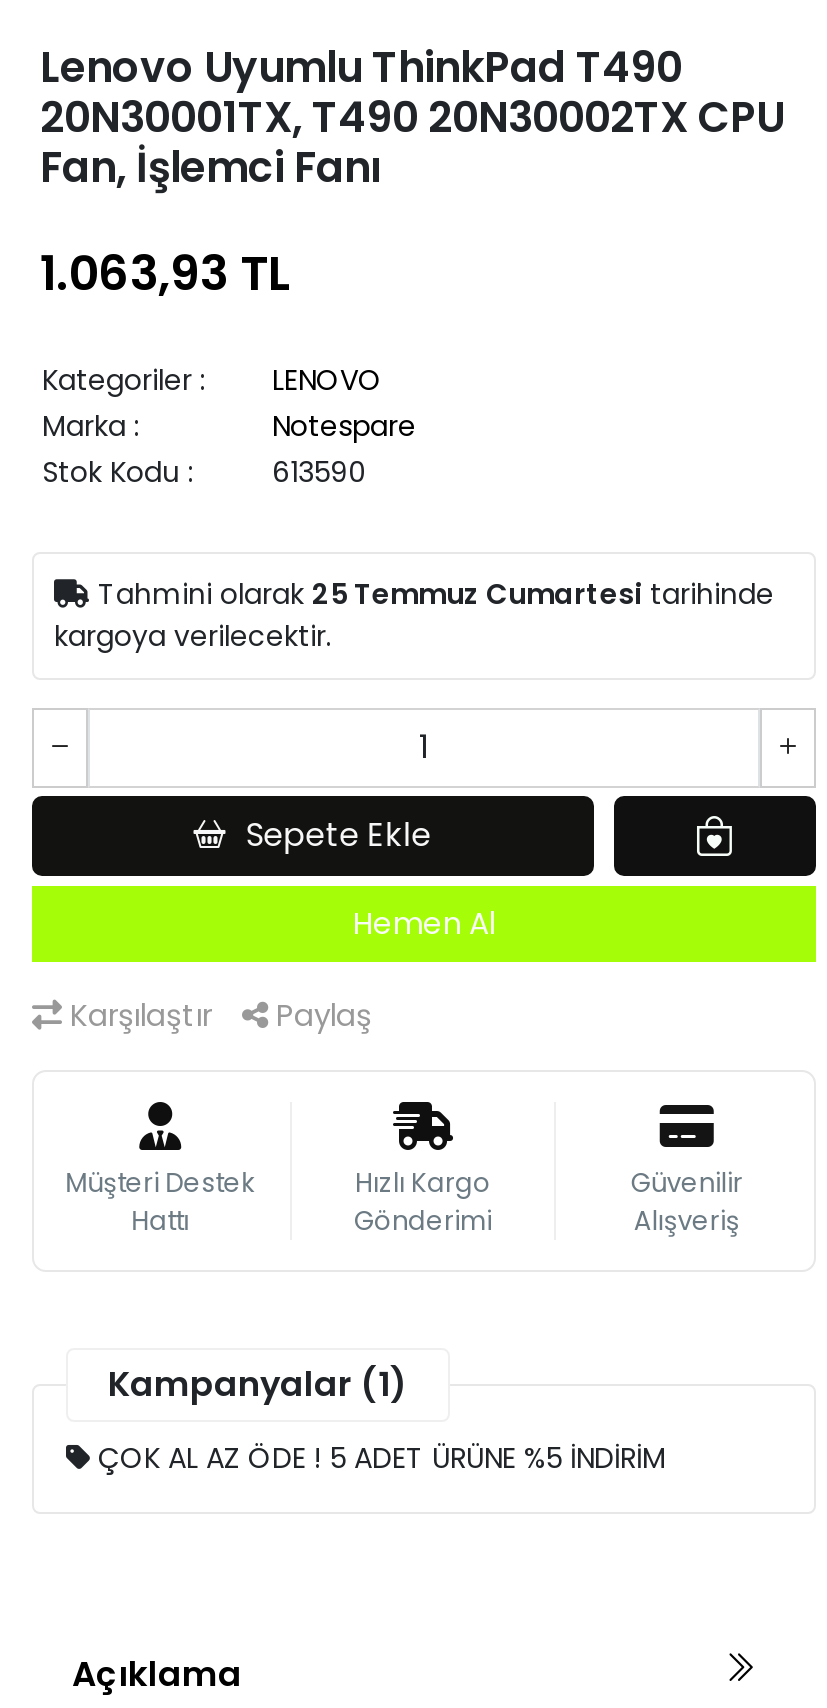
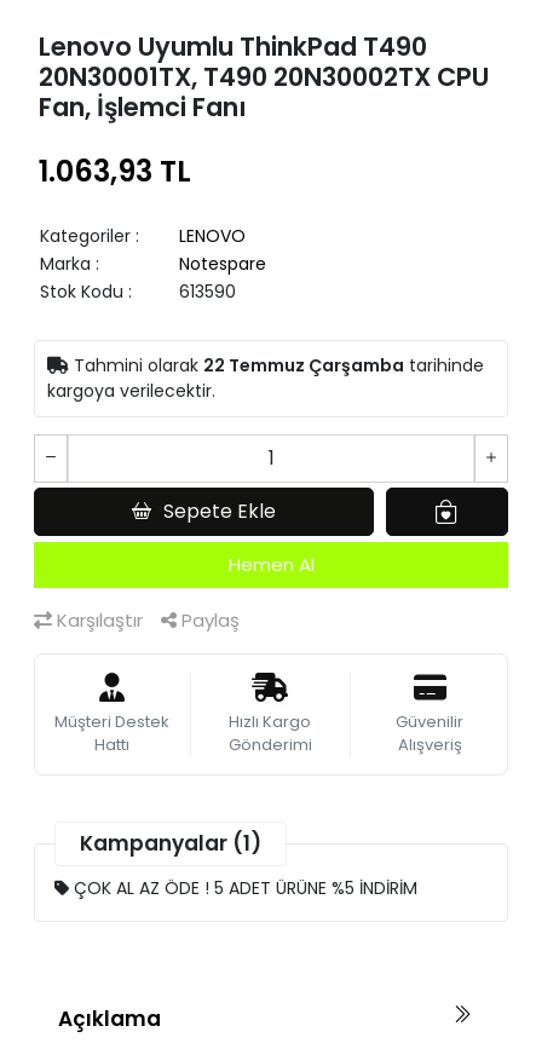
- Tahmini olarak 25 Temmuz Cumartesi tarihinde
+ Tahmini olarak 22 Temmuz Çarşamba tarihinde
